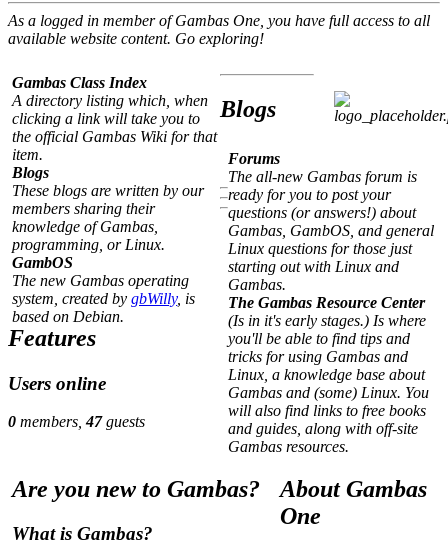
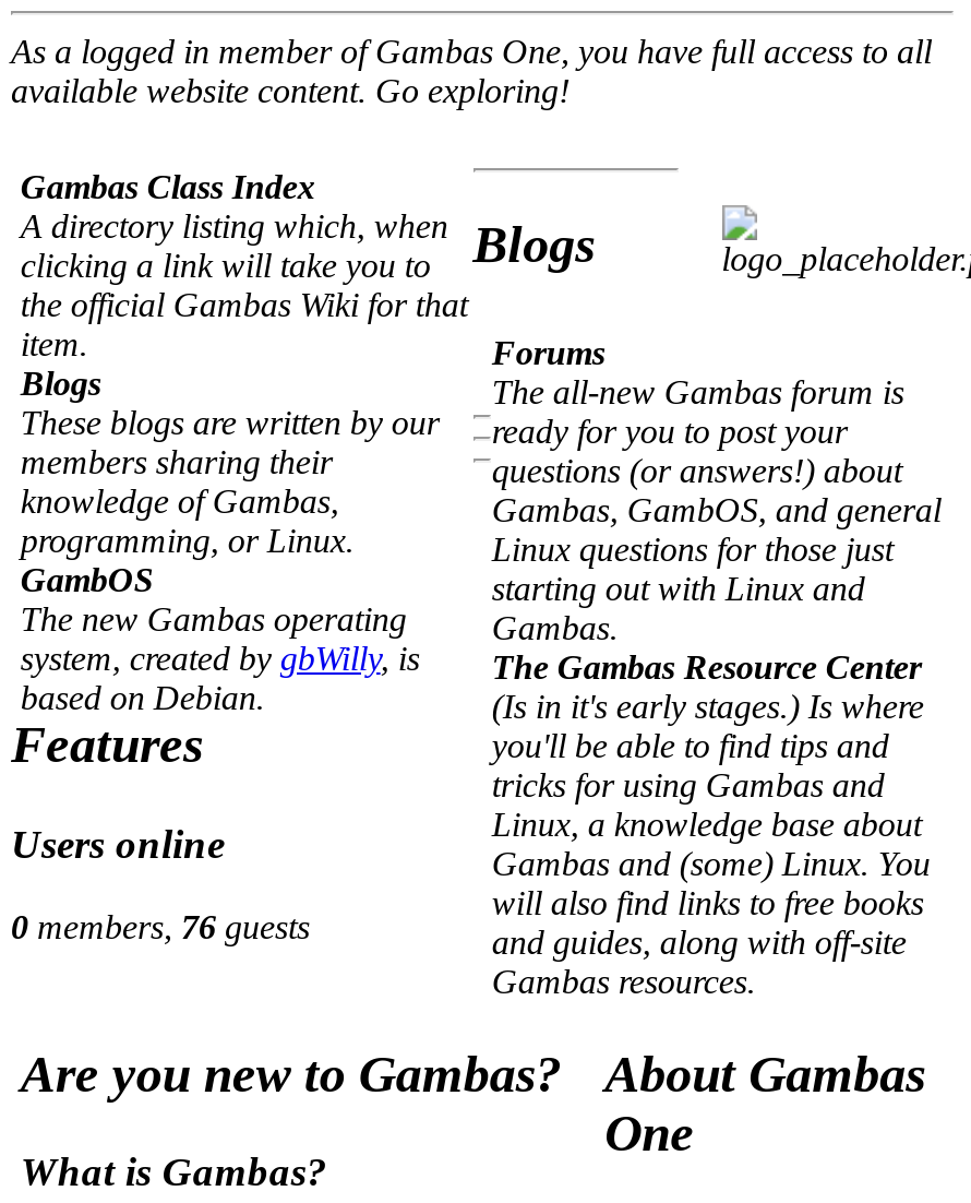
- 0 members, 47 guests
+ 0 members, 76 guests
